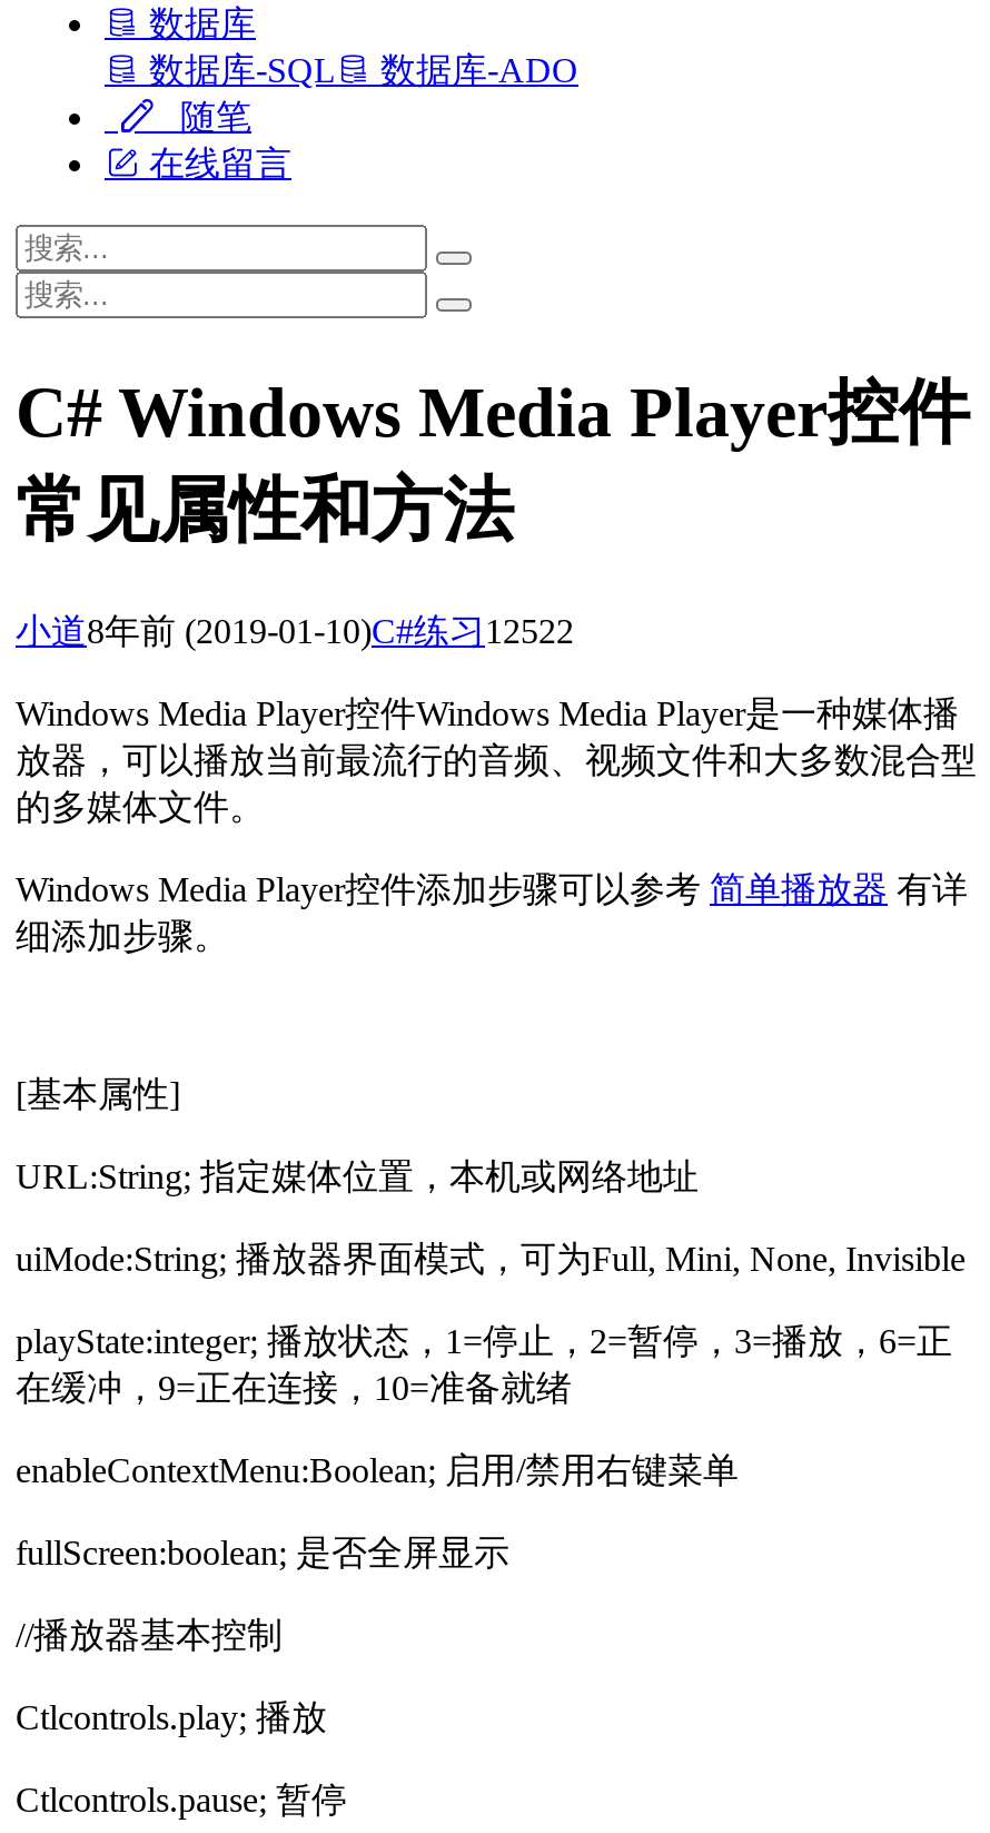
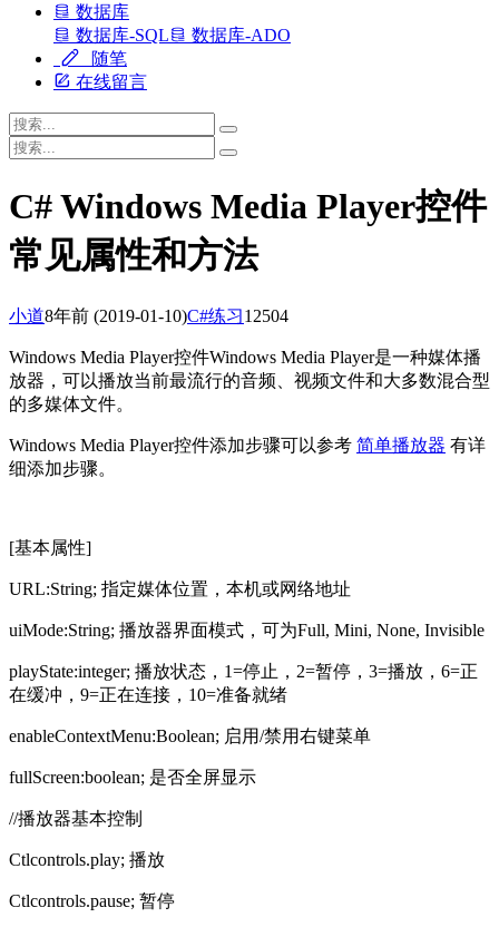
- 小道8年前(2019-01-10)C#练习12522
+ 小道8年前(2019-01-10)C#练习12504
